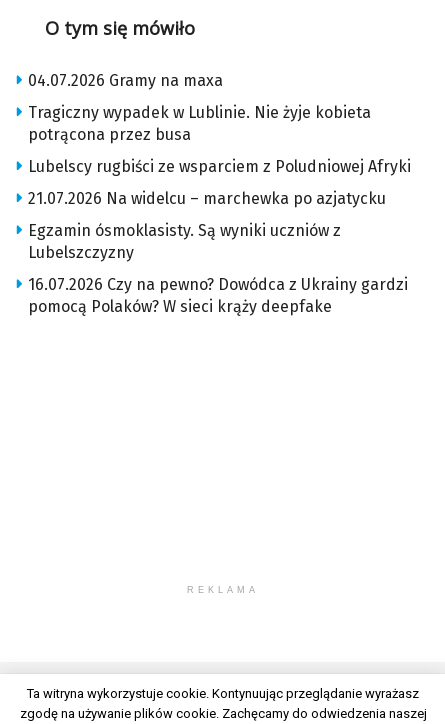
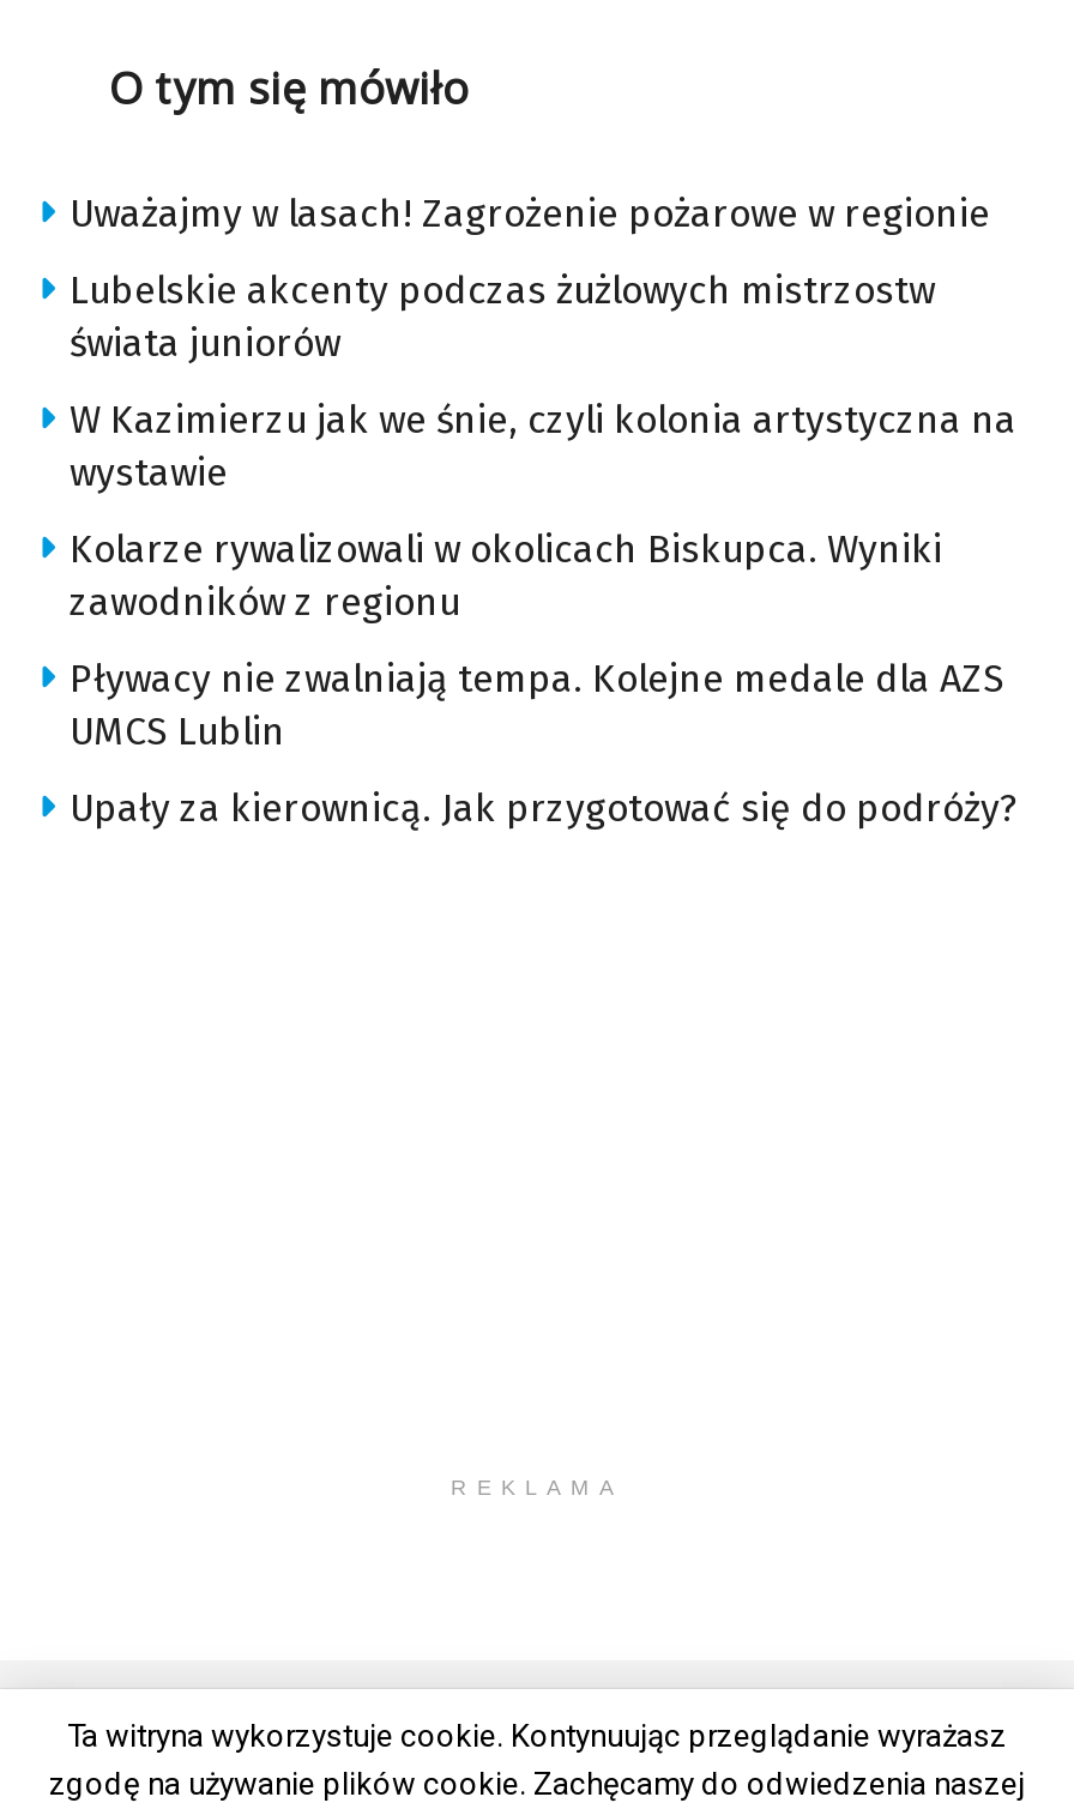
- 04.07.2026 Gramy na maxa
+ Uważajmy w lasach! Zagrożenie pożarowe w regionie

- Tragiczny wypadek w Lublinie. Nie żyje kobieta
- potrącona przez busa
+ Lubelskie akcenty podczas żużlowych mistrzostw
+ świata juniorów

- Lubelscy rugbiści ze wsparciem z Poludniowej Afryki
+ W Kazimierzu jak we śnie, czyli kolonia artystyczna na
+ wystawie

- 21.07.2026 Na widelcu – marchewka po azjatycku
+ Kolarze rywalizowali w okolicach Biskupca. Wyniki
+ zawodników z regionu

- Egzamin ósmoklasisty. Są wyniki uczniów z
- Lubelszczyzny
+ Pływacy nie zwalniają tempa. Kolejne medale dla AZS
+ UMCS Lublin

- 16.07.2026 Czy na pewno? Dowódca z Ukrainy gardzi
- pomocą Polaków? W sieci krąży deepfake
+ Upały za kierownicą. Jak przygotować się do podróży?
